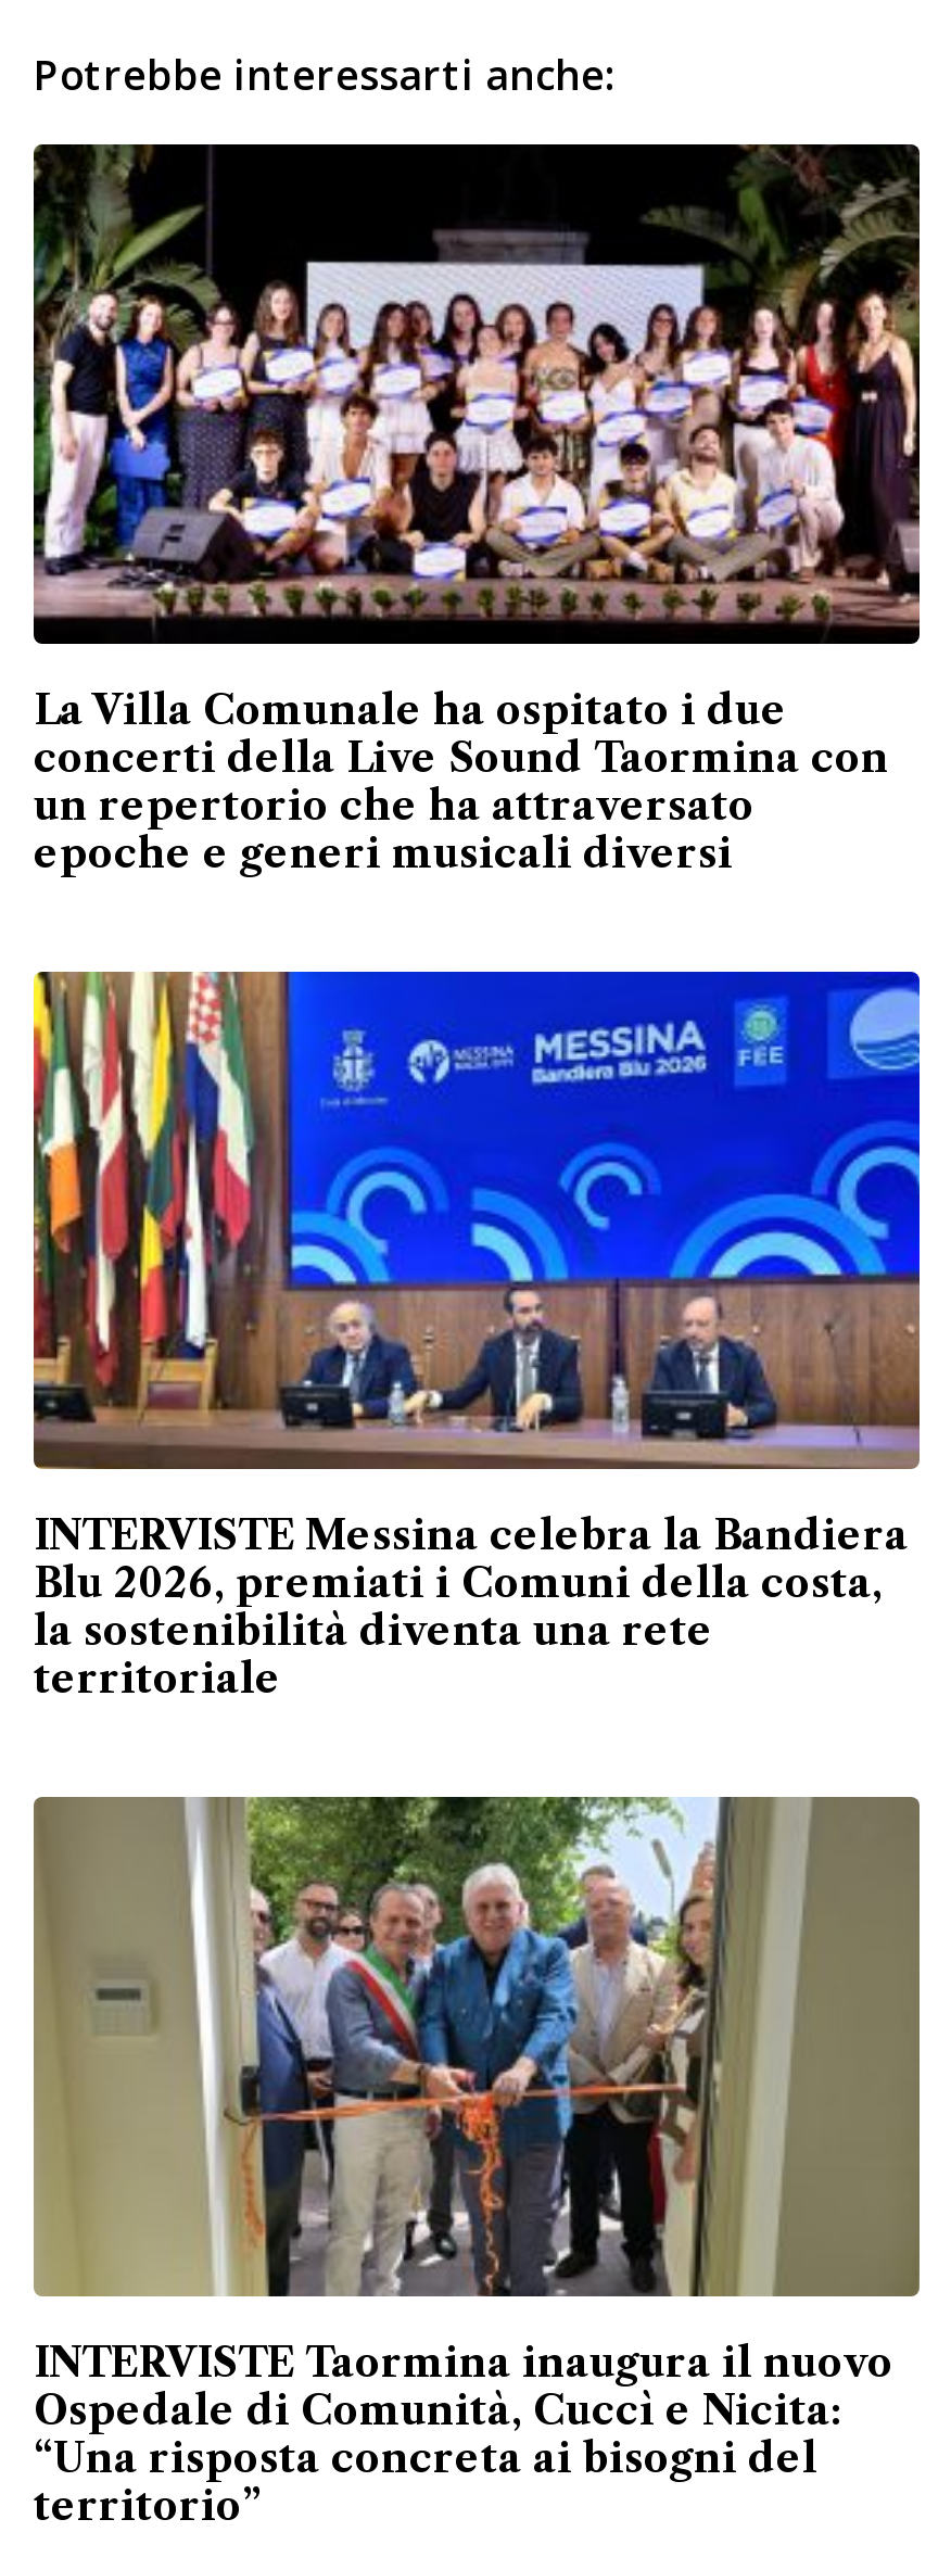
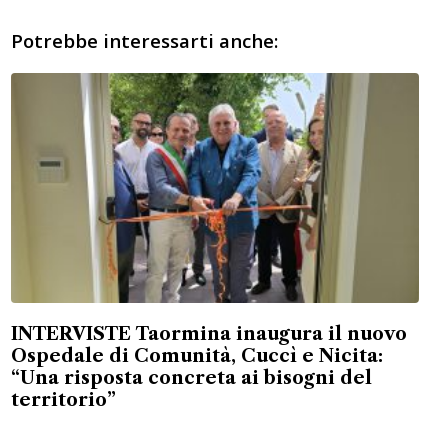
- [image]
- La Villa Comunale ha ospitato i due
- concerti della Live Sound Taormina con
- un repertorio che ha attraversato
- epoche e generi musicali diversi

- [image]
- INTERVISTE Messina celebra la Bandiera
- Blu 2026, premiati i Comuni della costa,
- la sostenibilità diventa una rete
- territoriale
